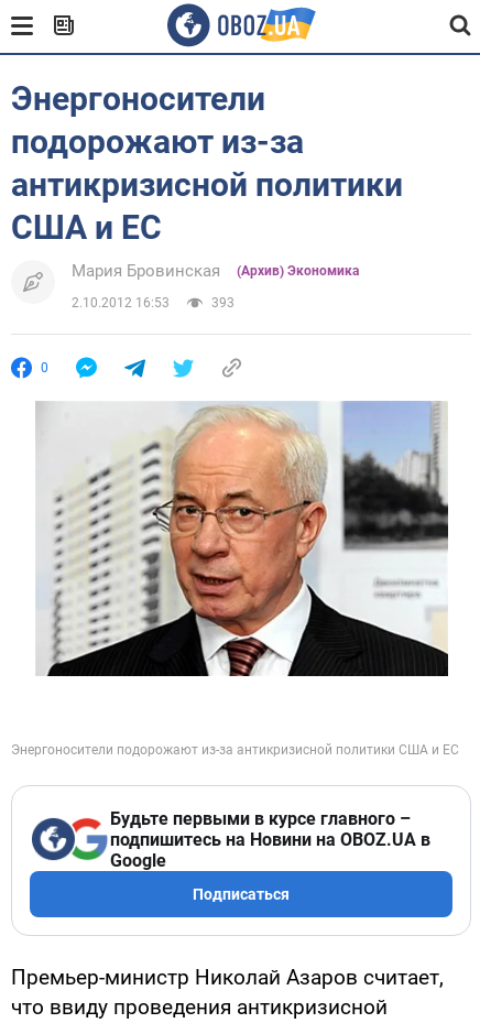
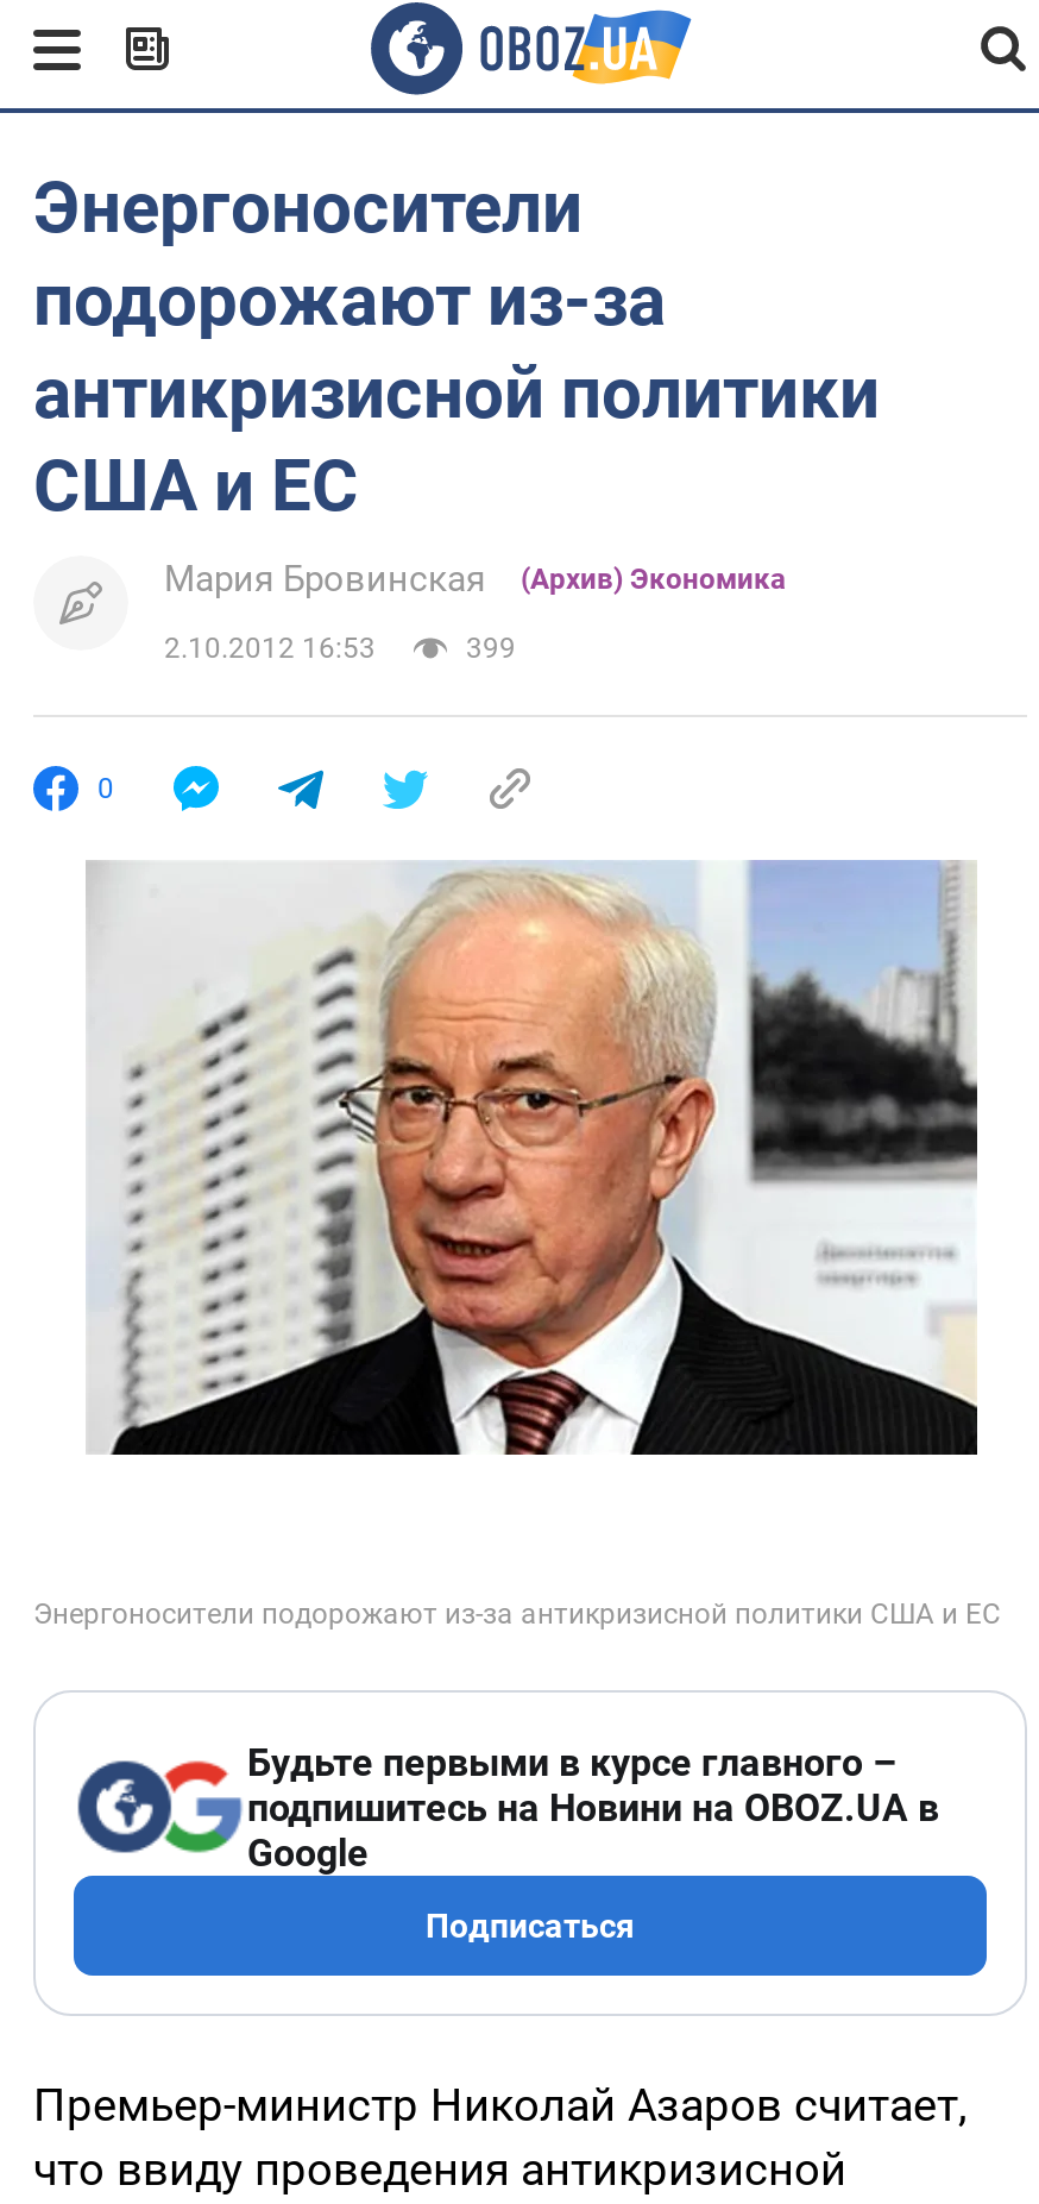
- 393
+ 399
